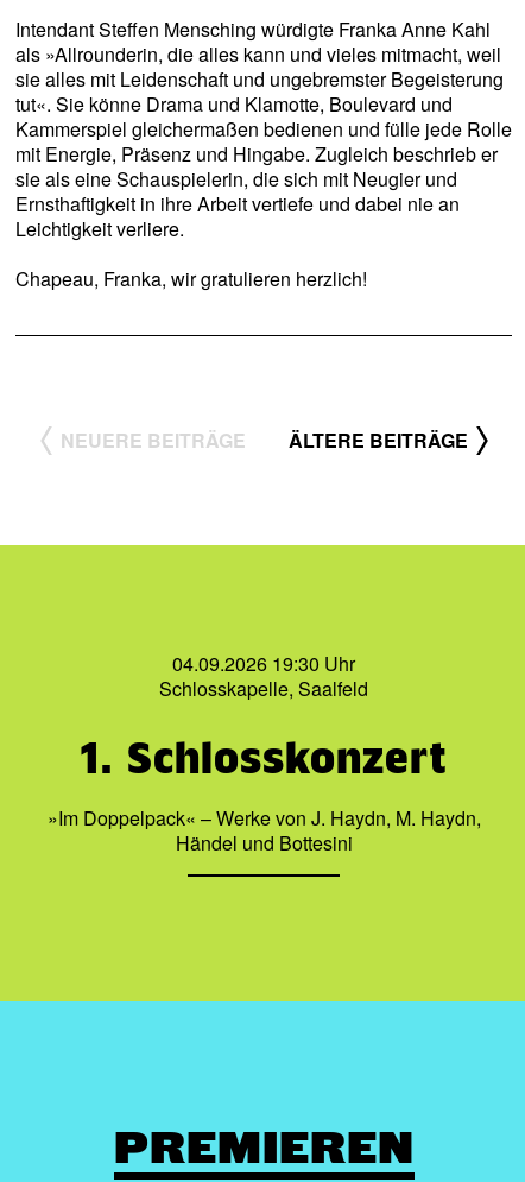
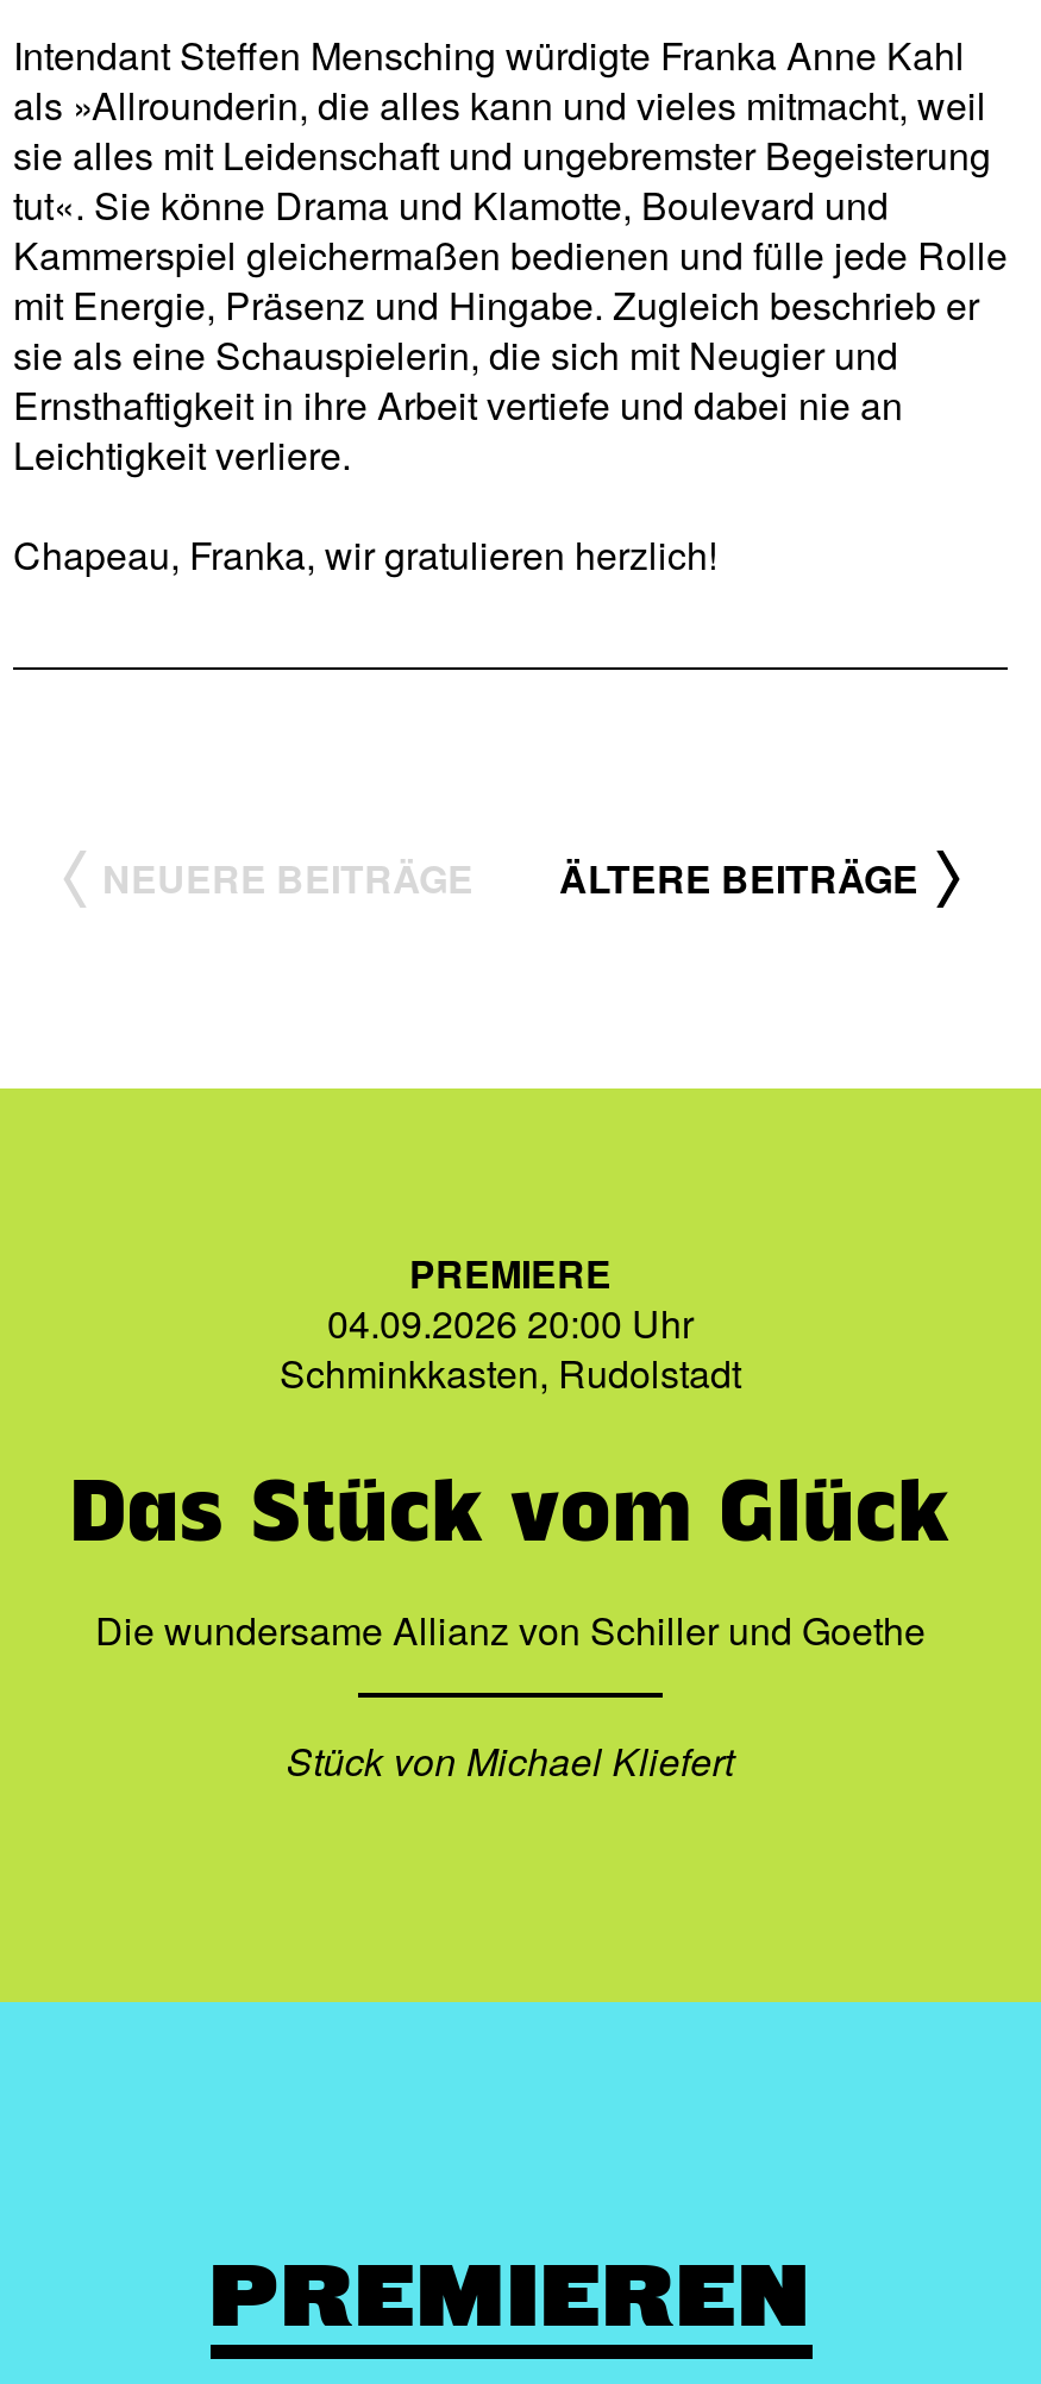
- 04.09.2026 19:30 Uhr
- Schlosskapelle, Saalfeld
- 1. Schlosskonzert
- »Im Doppelpack« – Werke von J. Haydn, M. Haydn,
- Händel und Bottesini
+ PREMIERE
+ 04.09.2026 20:00 Uhr
+ Schminkkasten, Rudolstadt
+ Das Stück vom Glück
+ Die wundersame Allianz von Schiller und Goethe
+ Stück von Michael Kliefert
